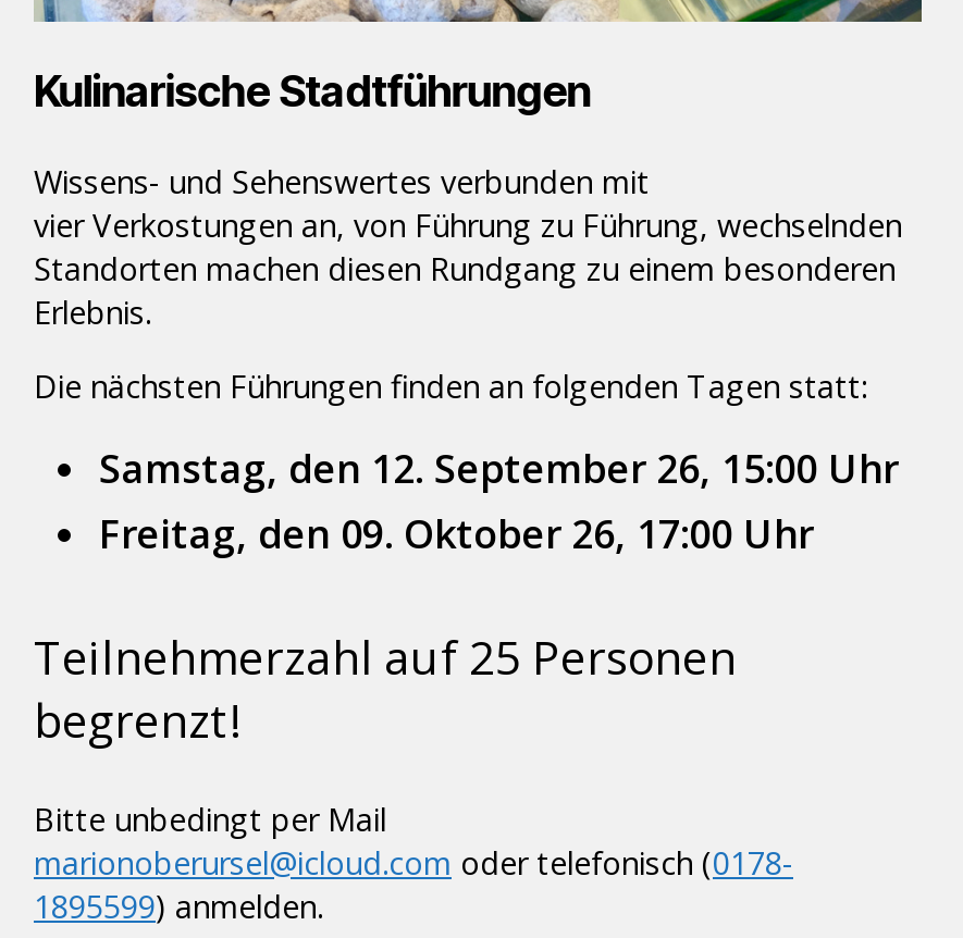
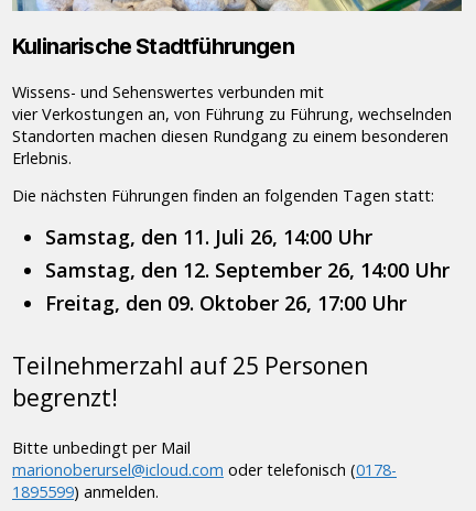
- Samstag, den 12. September 26, 15:00 Uhr
+ Samstag, den 11. Juli 26, 14:00 Uhr
+ Samstag, den 12. September 26, 14:00 Uhr
